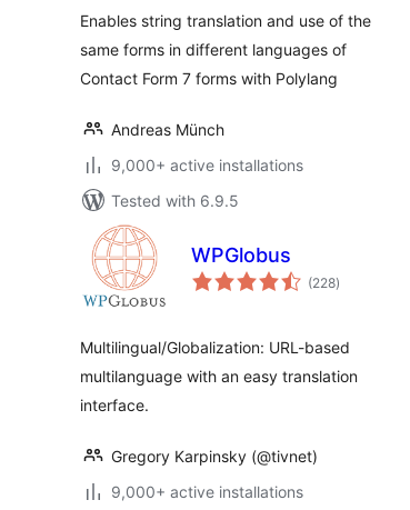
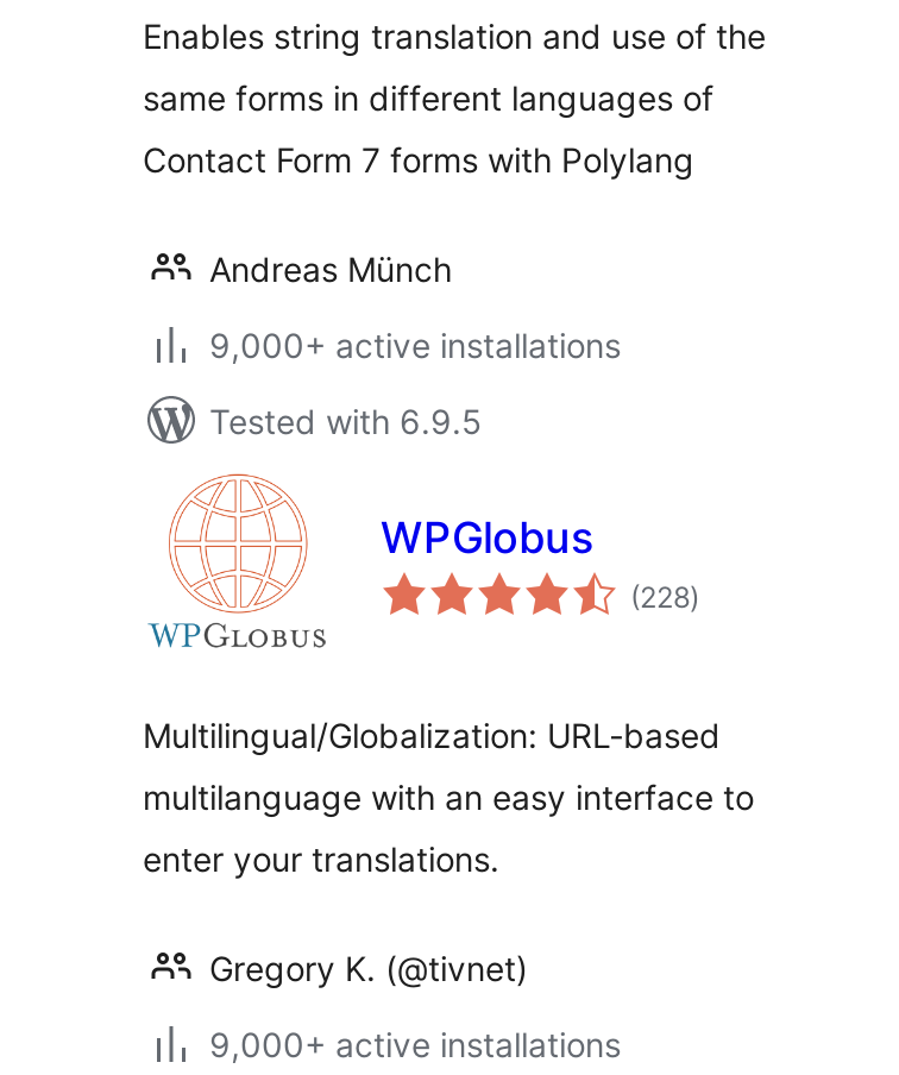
- multilanguage with an easy translation
+ multilanguage with an easy interface to

- interface.
+ enter your translations.

- Gregory Karpinsky (@tivnet)
+ Gregory K. (@tivnet)
